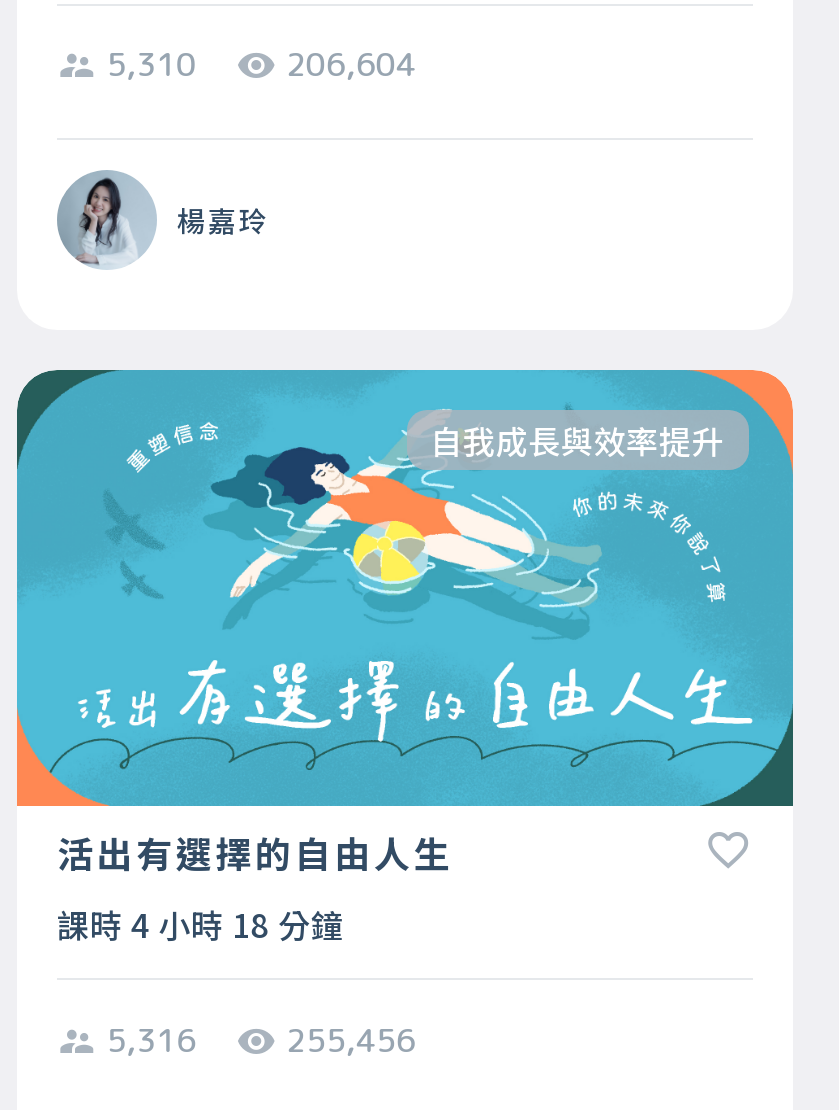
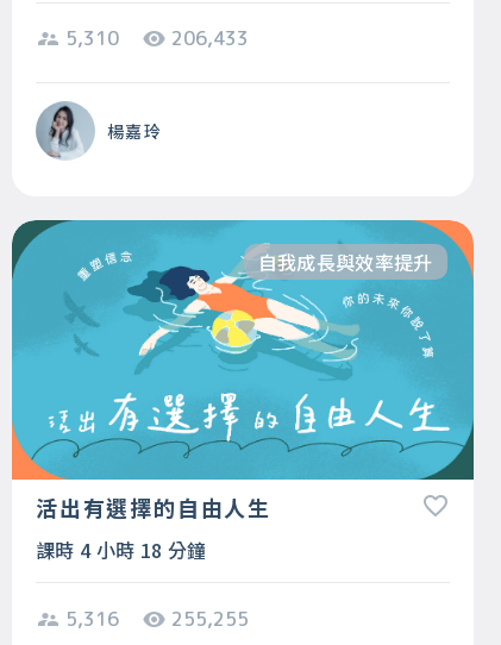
- 206,604
+ 206,433

- 255,456
+ 255,255
